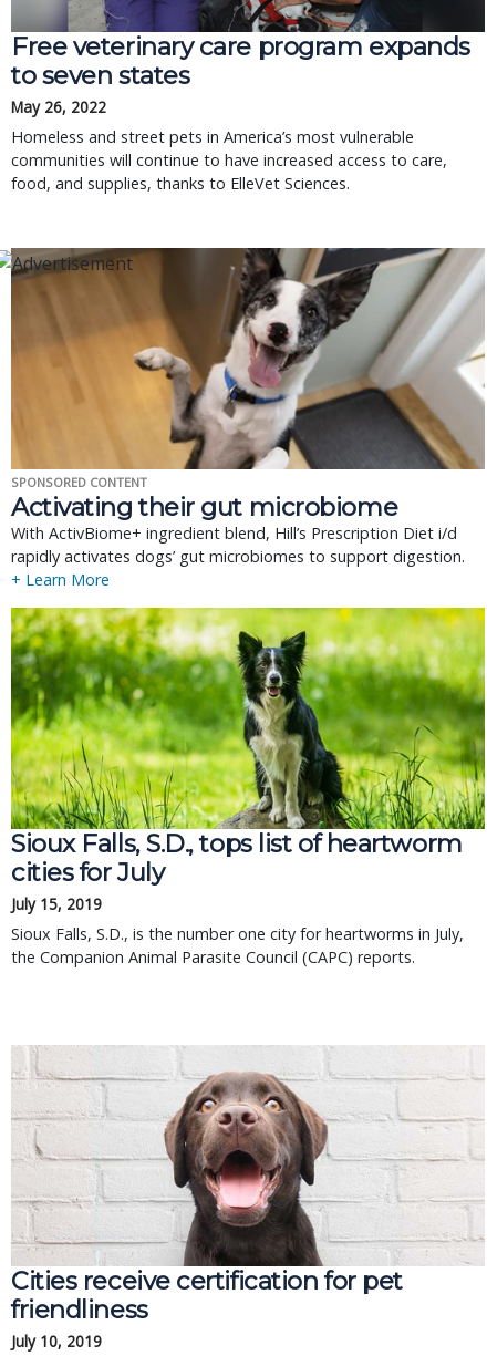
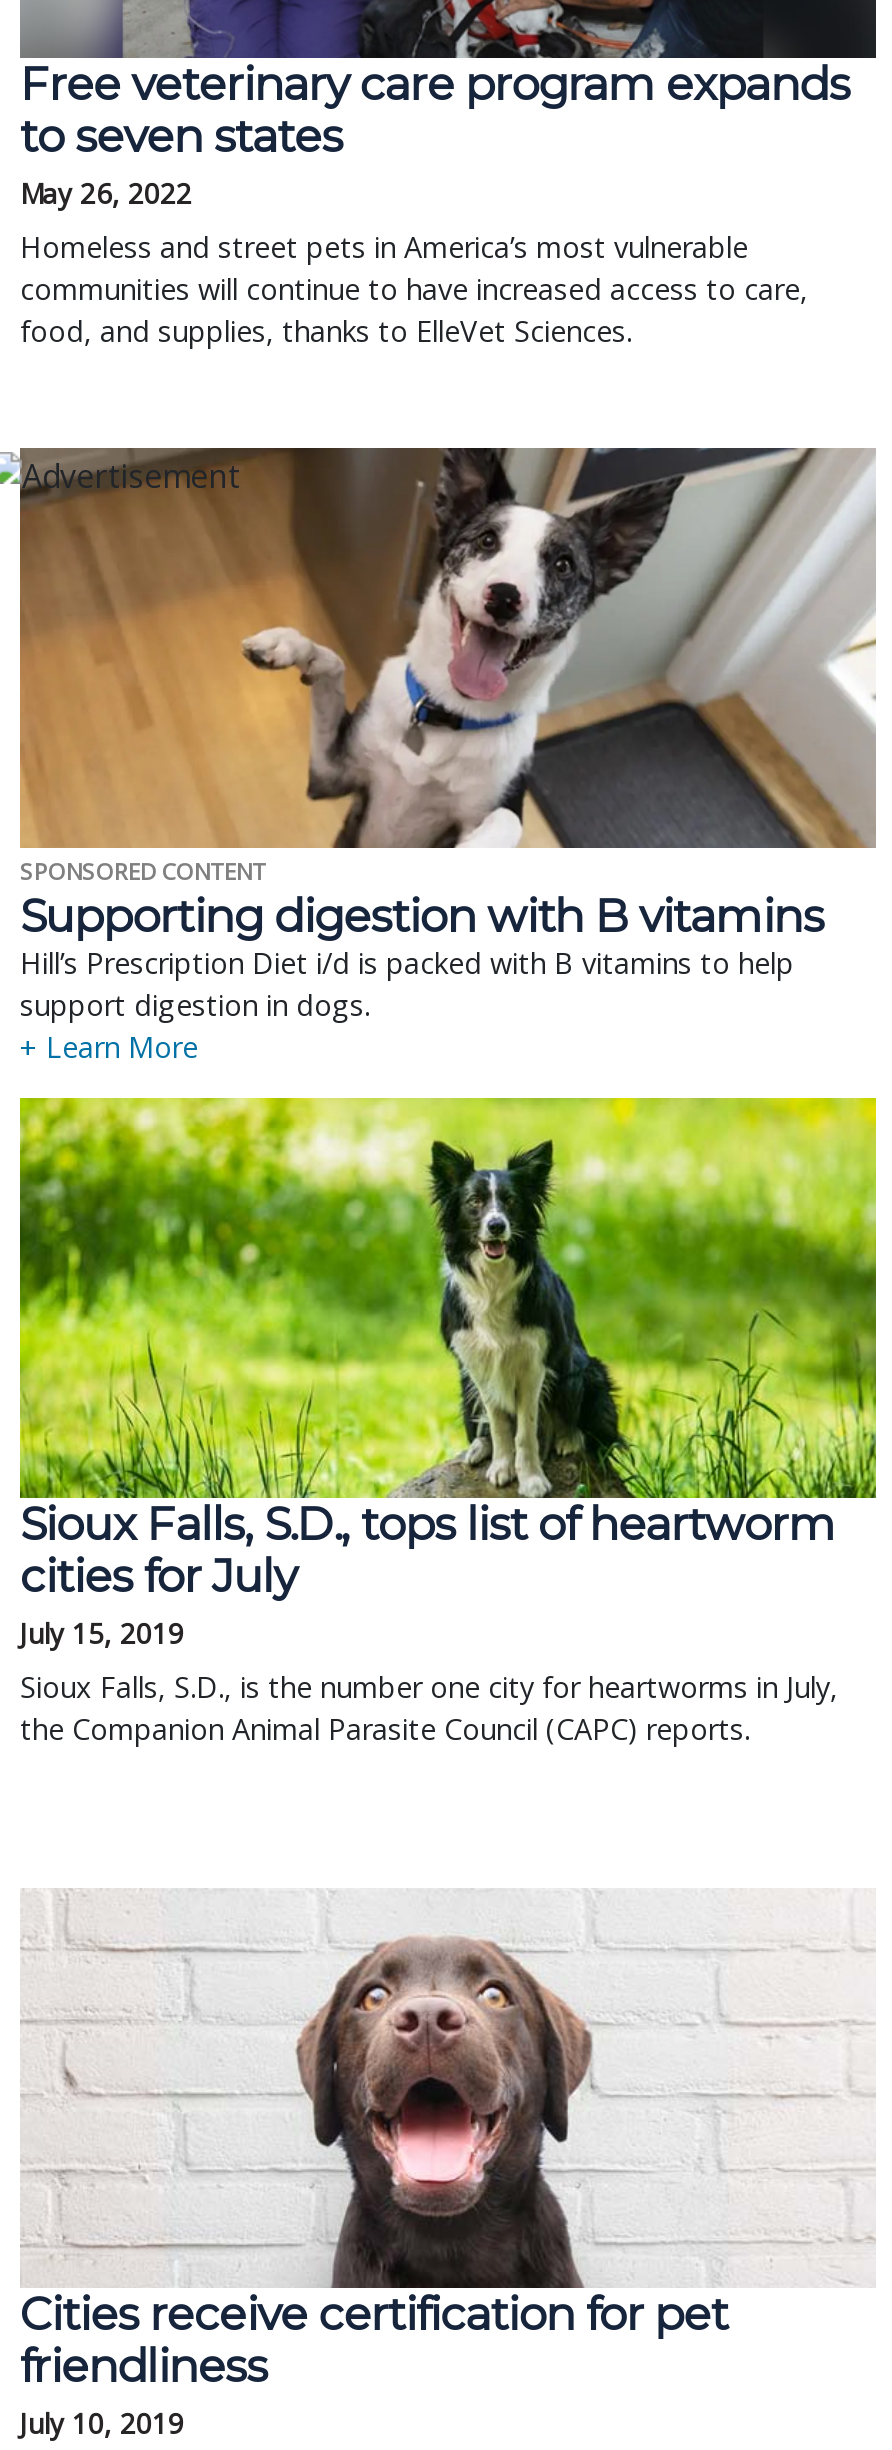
- Activating their gut microbiome
- With ActivBiome+ ingredient blend, Hill’s Prescription Diet i/d
- rapidly activates dogs’ gut microbiomes to support digestion.
+ Supporting digestion with B vitamins
+ Hill’s Prescription Diet i/d is packed with B vitamins to help
+ support digestion in dogs.
